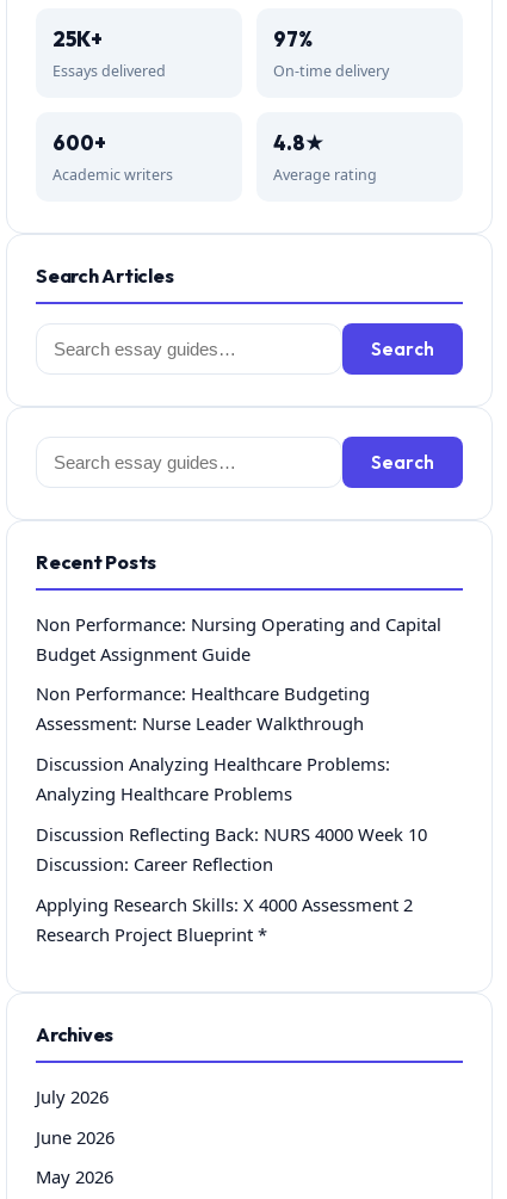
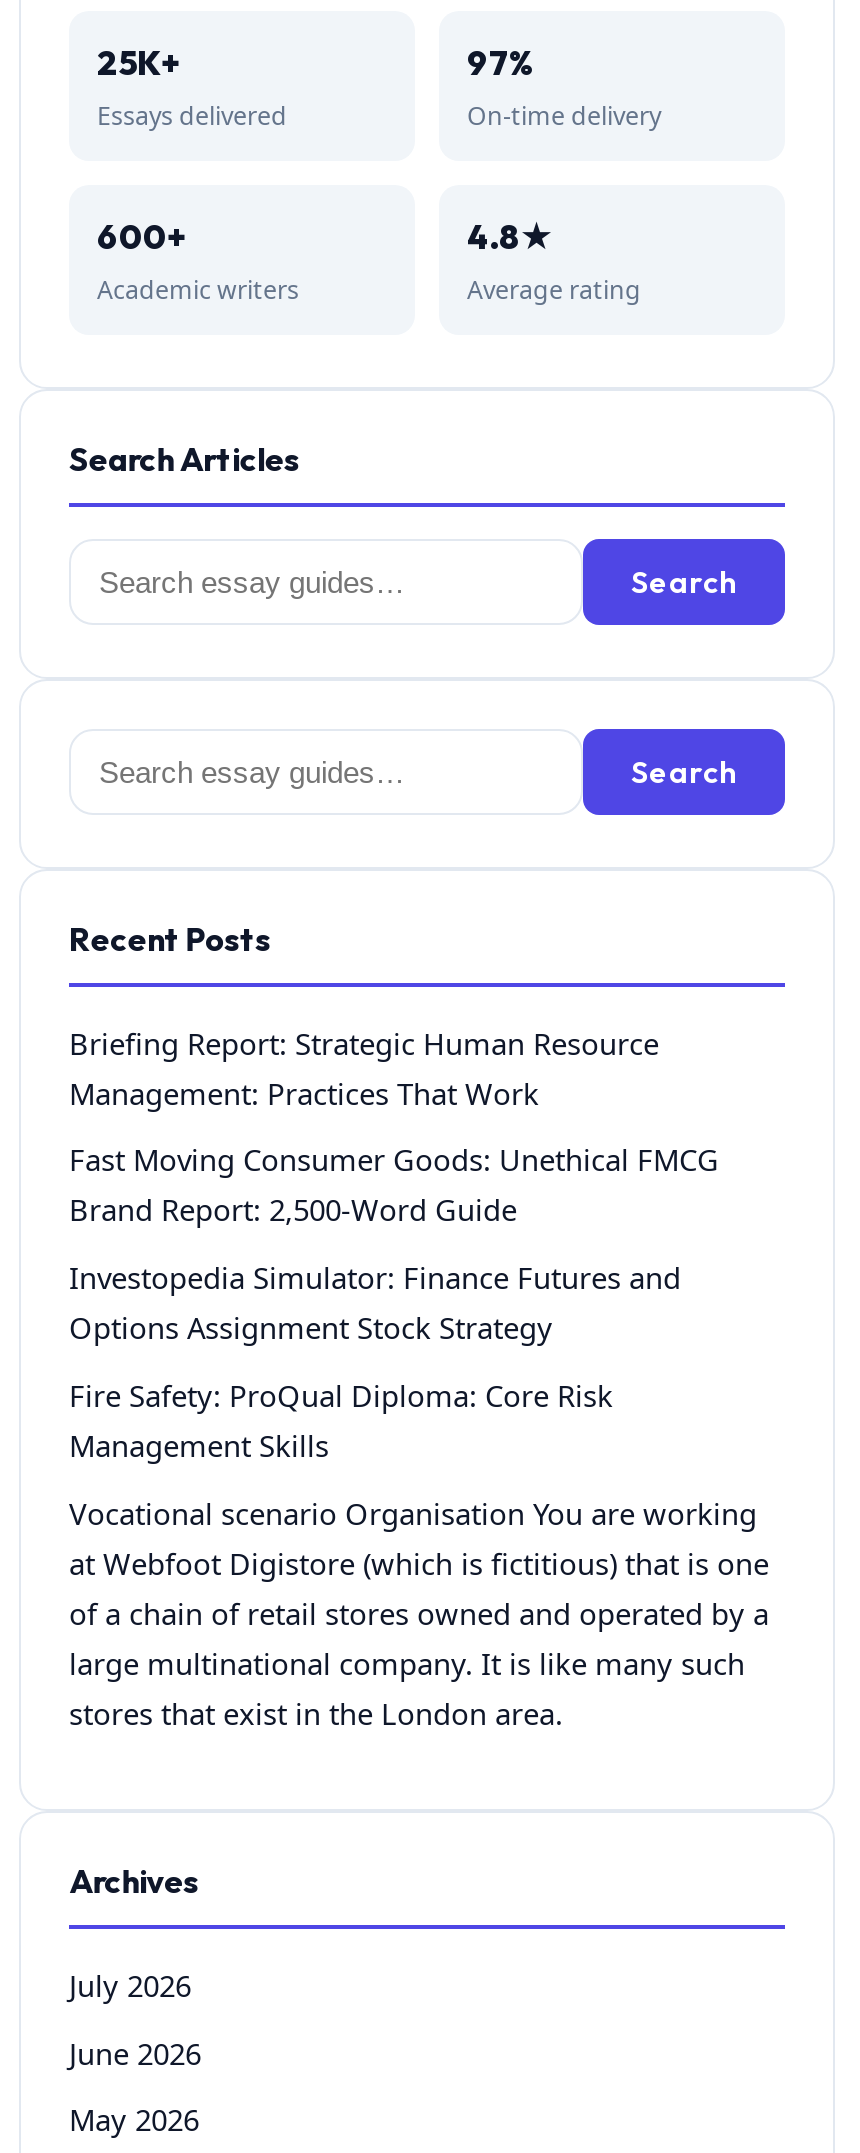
- Non Performance: Nursing Operating and Capital
- Budget Assignment Guide
+ Briefing Report: Strategic Human Resource
+ Management: Practices That Work

- Non Performance: Healthcare Budgeting
- Assessment: Nurse Leader Walkthrough
+ Fast Moving Consumer Goods: Unethical FMCG
+ Brand Report: 2,500‑Word Guide

- Discussion Analyzing Healthcare Problems:
- Analyzing Healthcare Problems
+ Investopedia Simulator: Finance Futures and
+ Options Assignment Stock Strategy

- Discussion Reflecting Back: NURS 4000 Week 10
- Discussion: Career Reflection
+ Fire Safety: ProQual Diploma: Core Risk
+ Management Skills

- Applying Research Skills: X 4000 Assessment 2
- Research Project Blueprint *
+ Vocational scenario Organisation You are working
+ at Webfoot Digistore (which is fictitious) that is one
+ of a chain of retail stores owned and operated by a
+ large multinational company. It is like many such
+ stores that exist in the London area.
